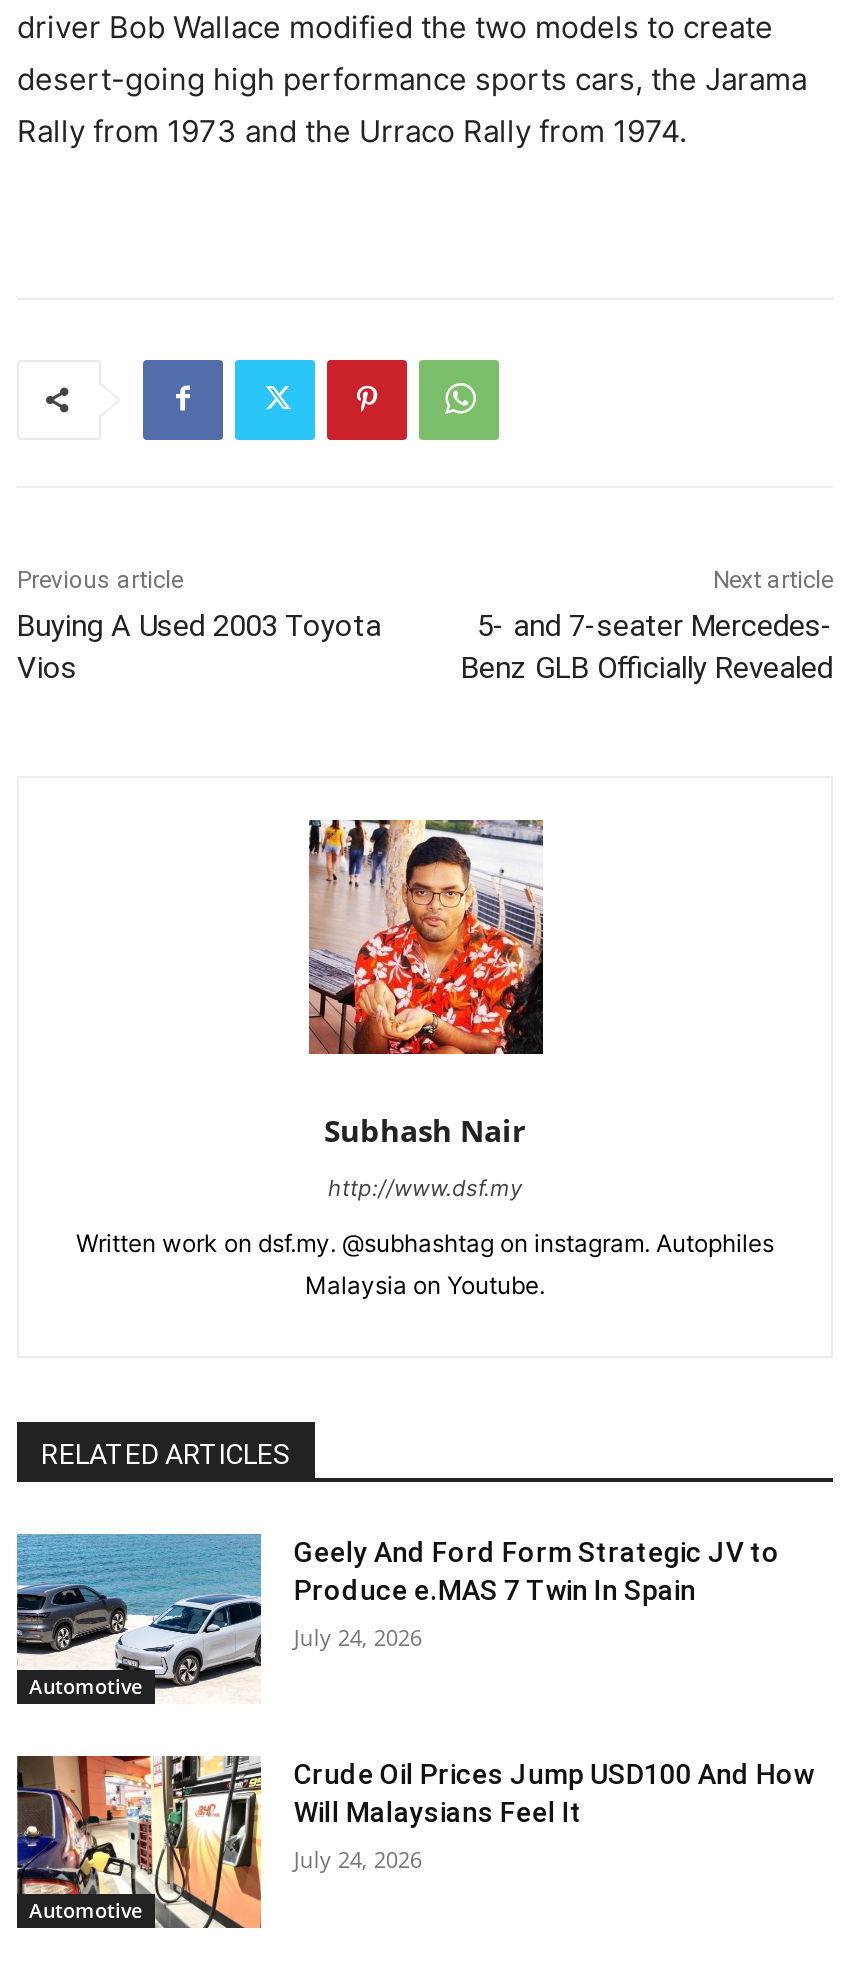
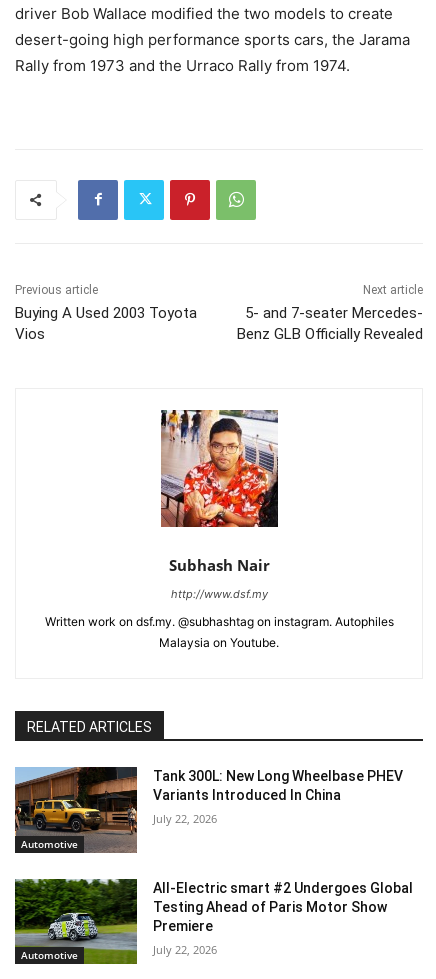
- [image]
- Geely And Ford Form Strategic JV to
- Produce e.MAS 7 Twin In Spain
+ [image]
+ Tank 300L: New Long Wheelbase PHEV
+ Variants Introduced In China

- July 24, 2026
+ July 22, 2026

- [image]
- Crude Oil Prices Jump USD100 And How
- Will Malaysians Feel It
+ [image]
+ All-Electric smart #2 Undergoes Global
+ Testing Ahead of Paris Motor Show
+ Premiere

- July 24, 2026
+ July 22, 2026
